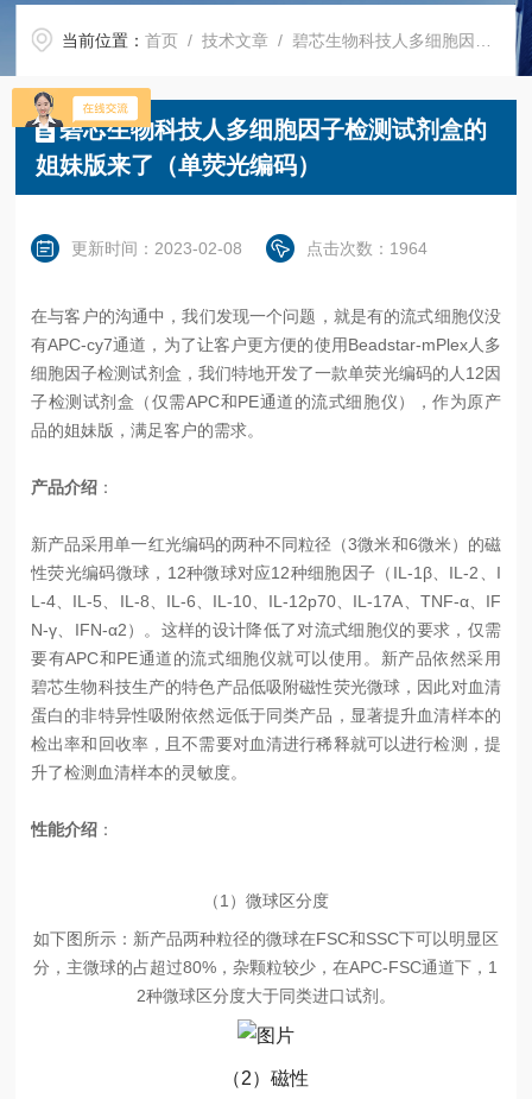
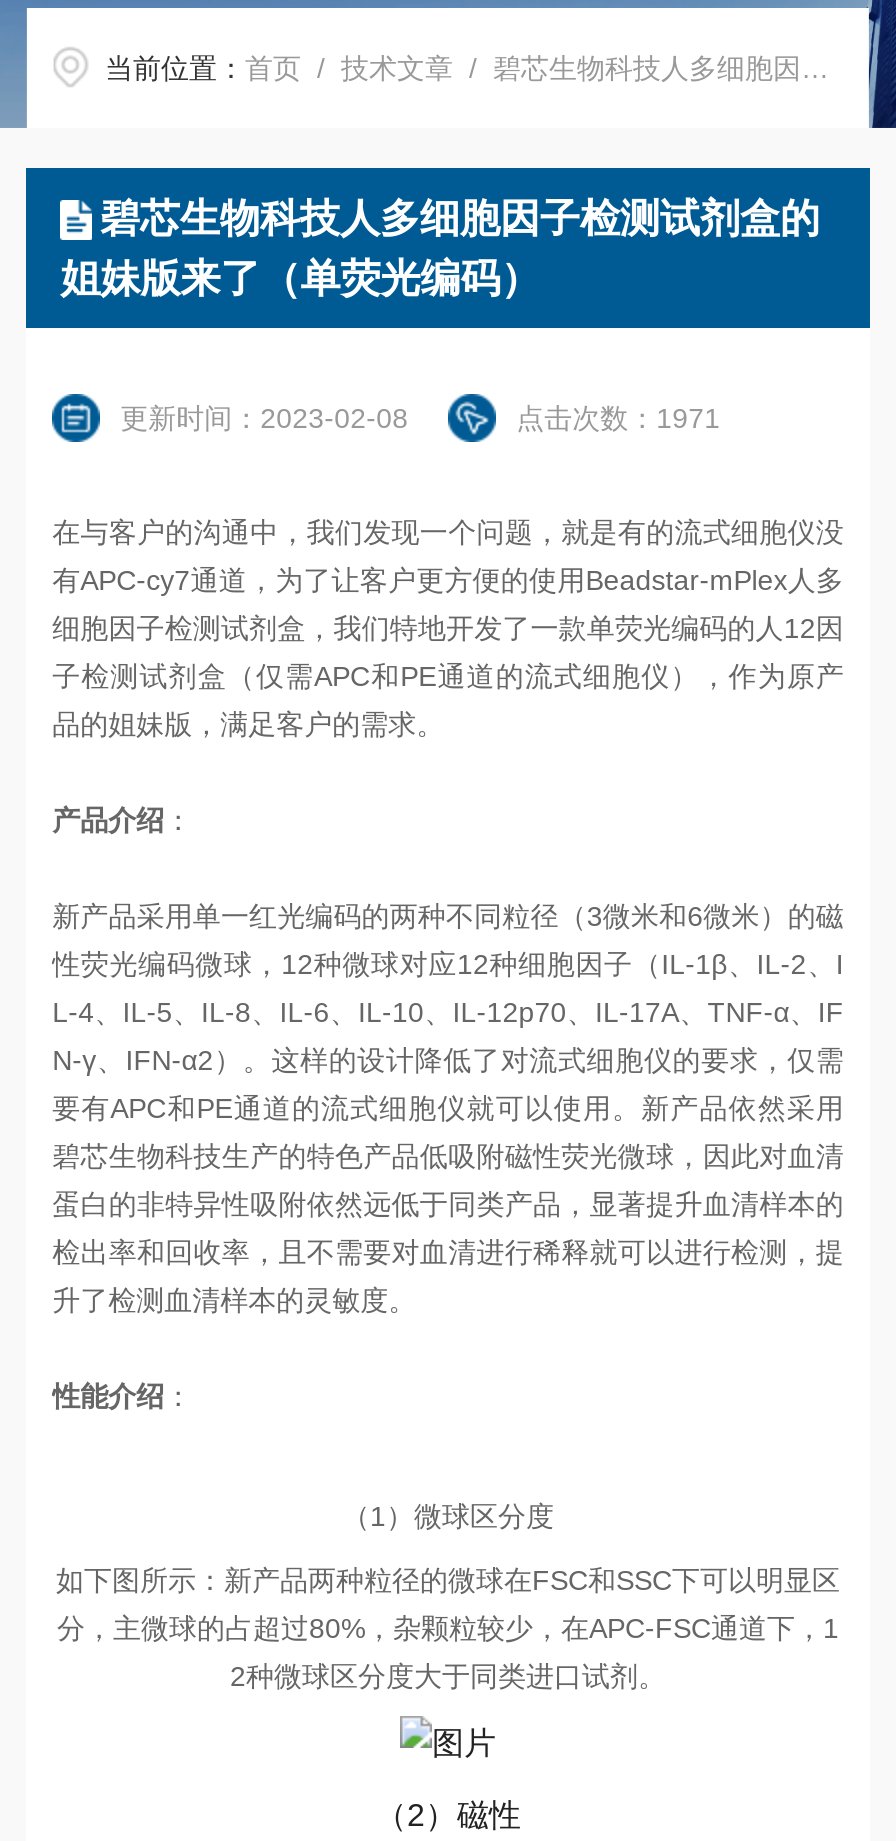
- [image]
+ [image]

- 点击次数：1964
+ 点击次数：1971
